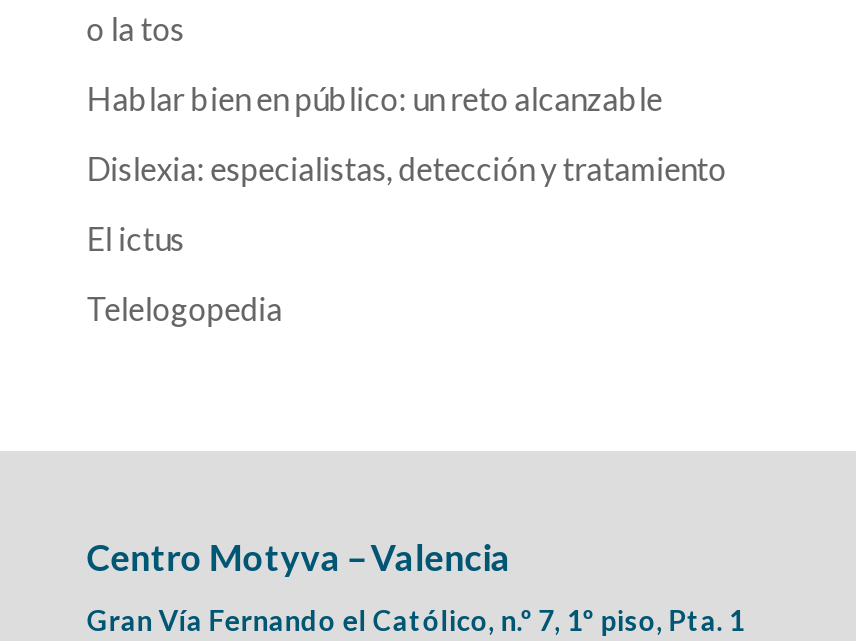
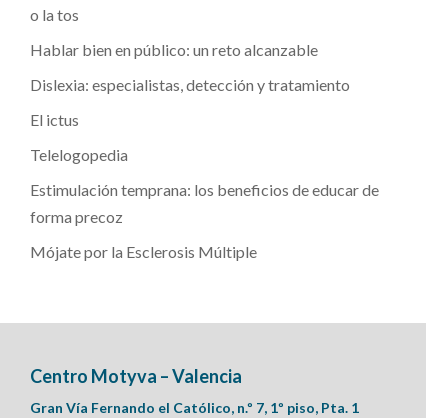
+ Estimulación temprana: los beneficios de educar de
+ forma precoz
+ Mójate por la Esclerosis Múltiple
